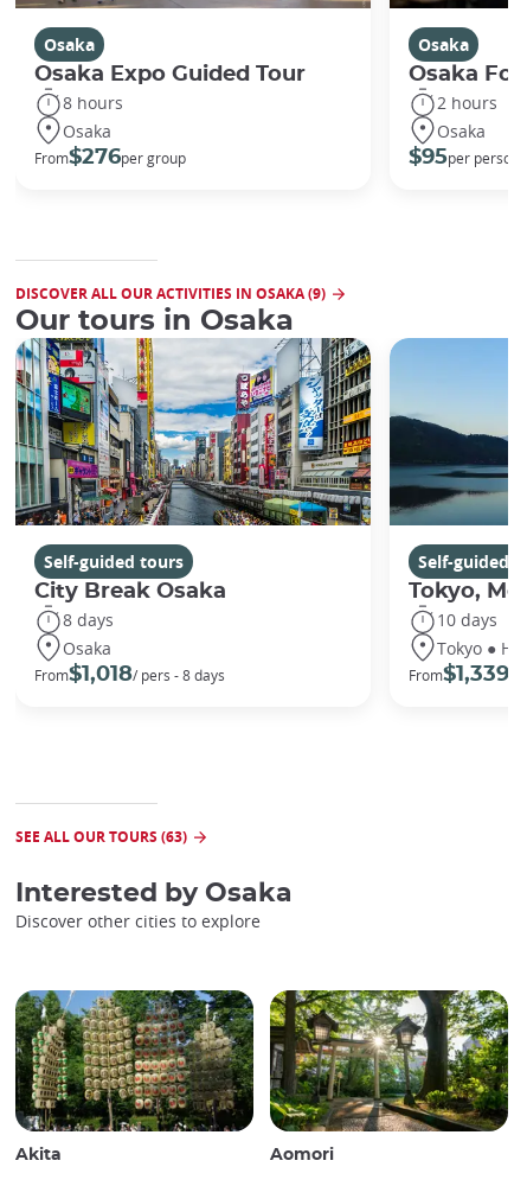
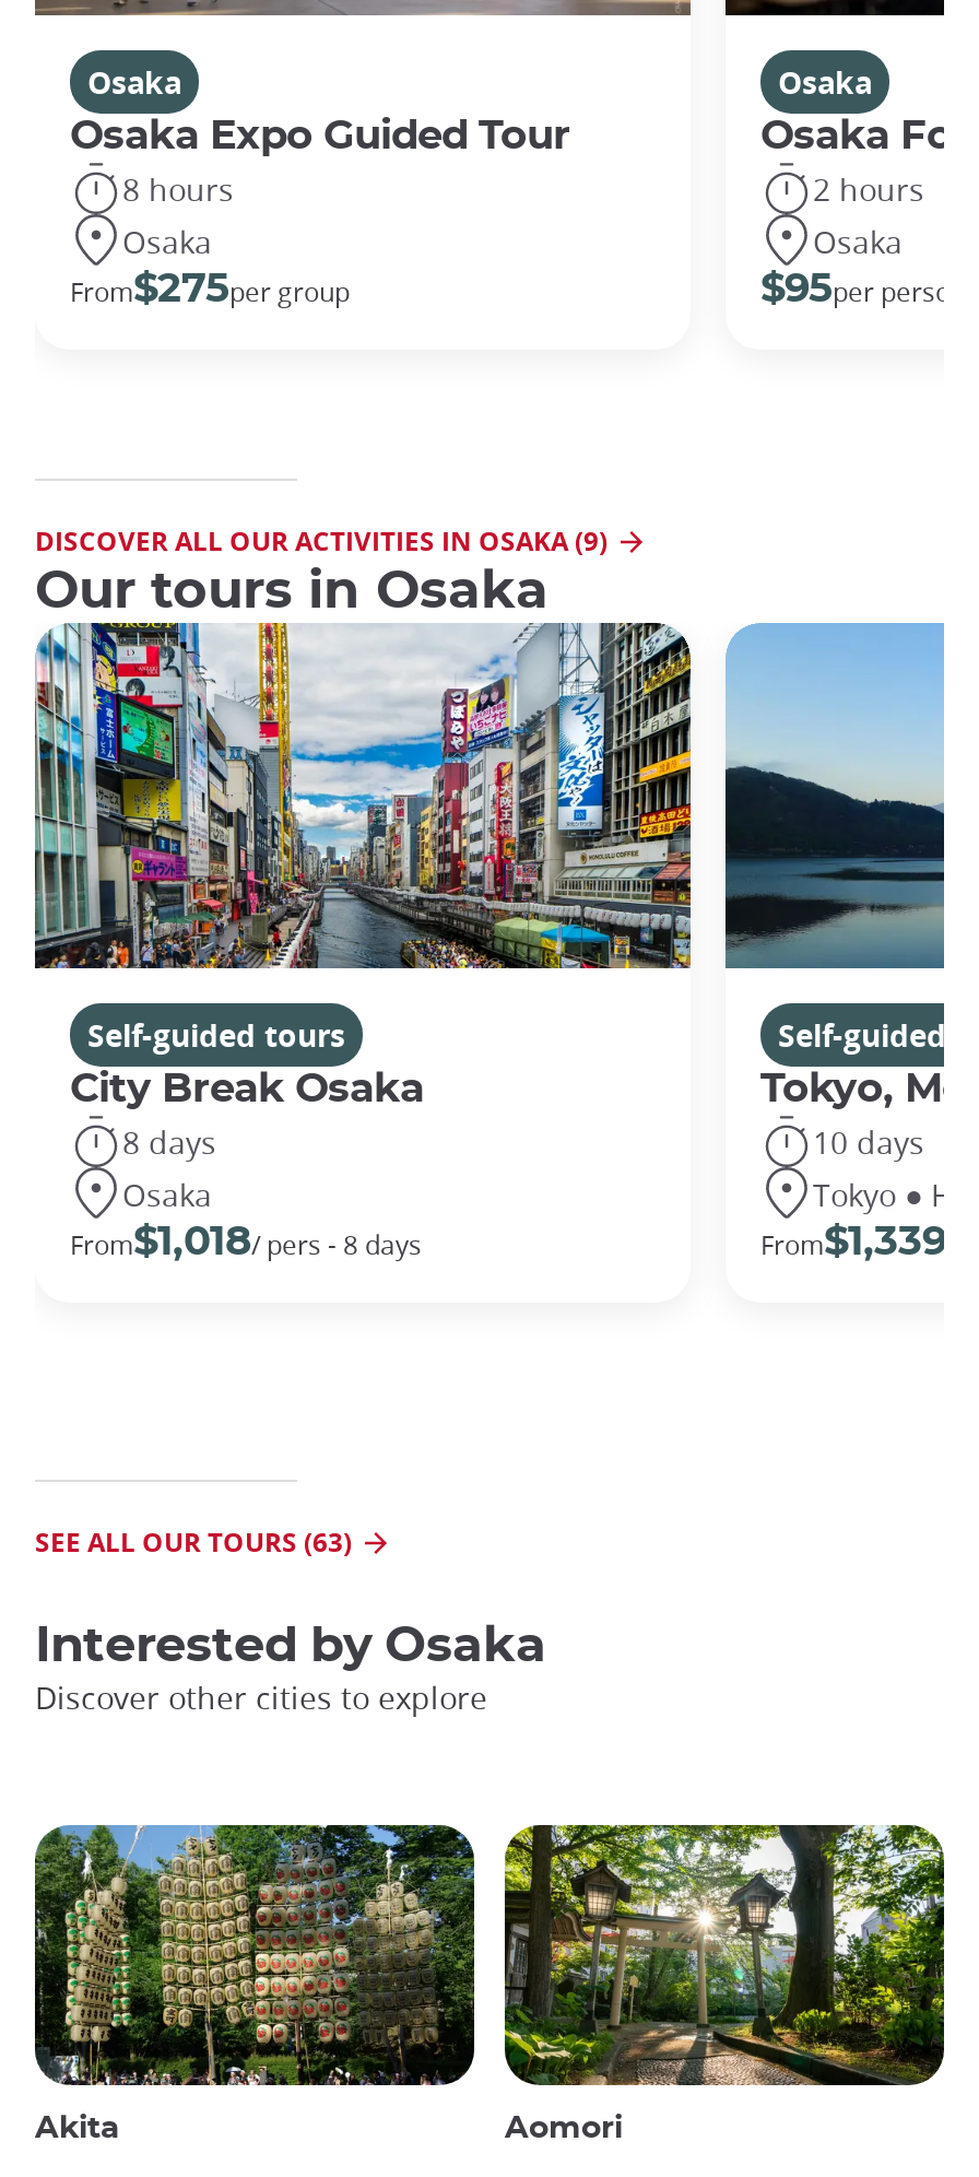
- From$276per group
+ From$275per group
